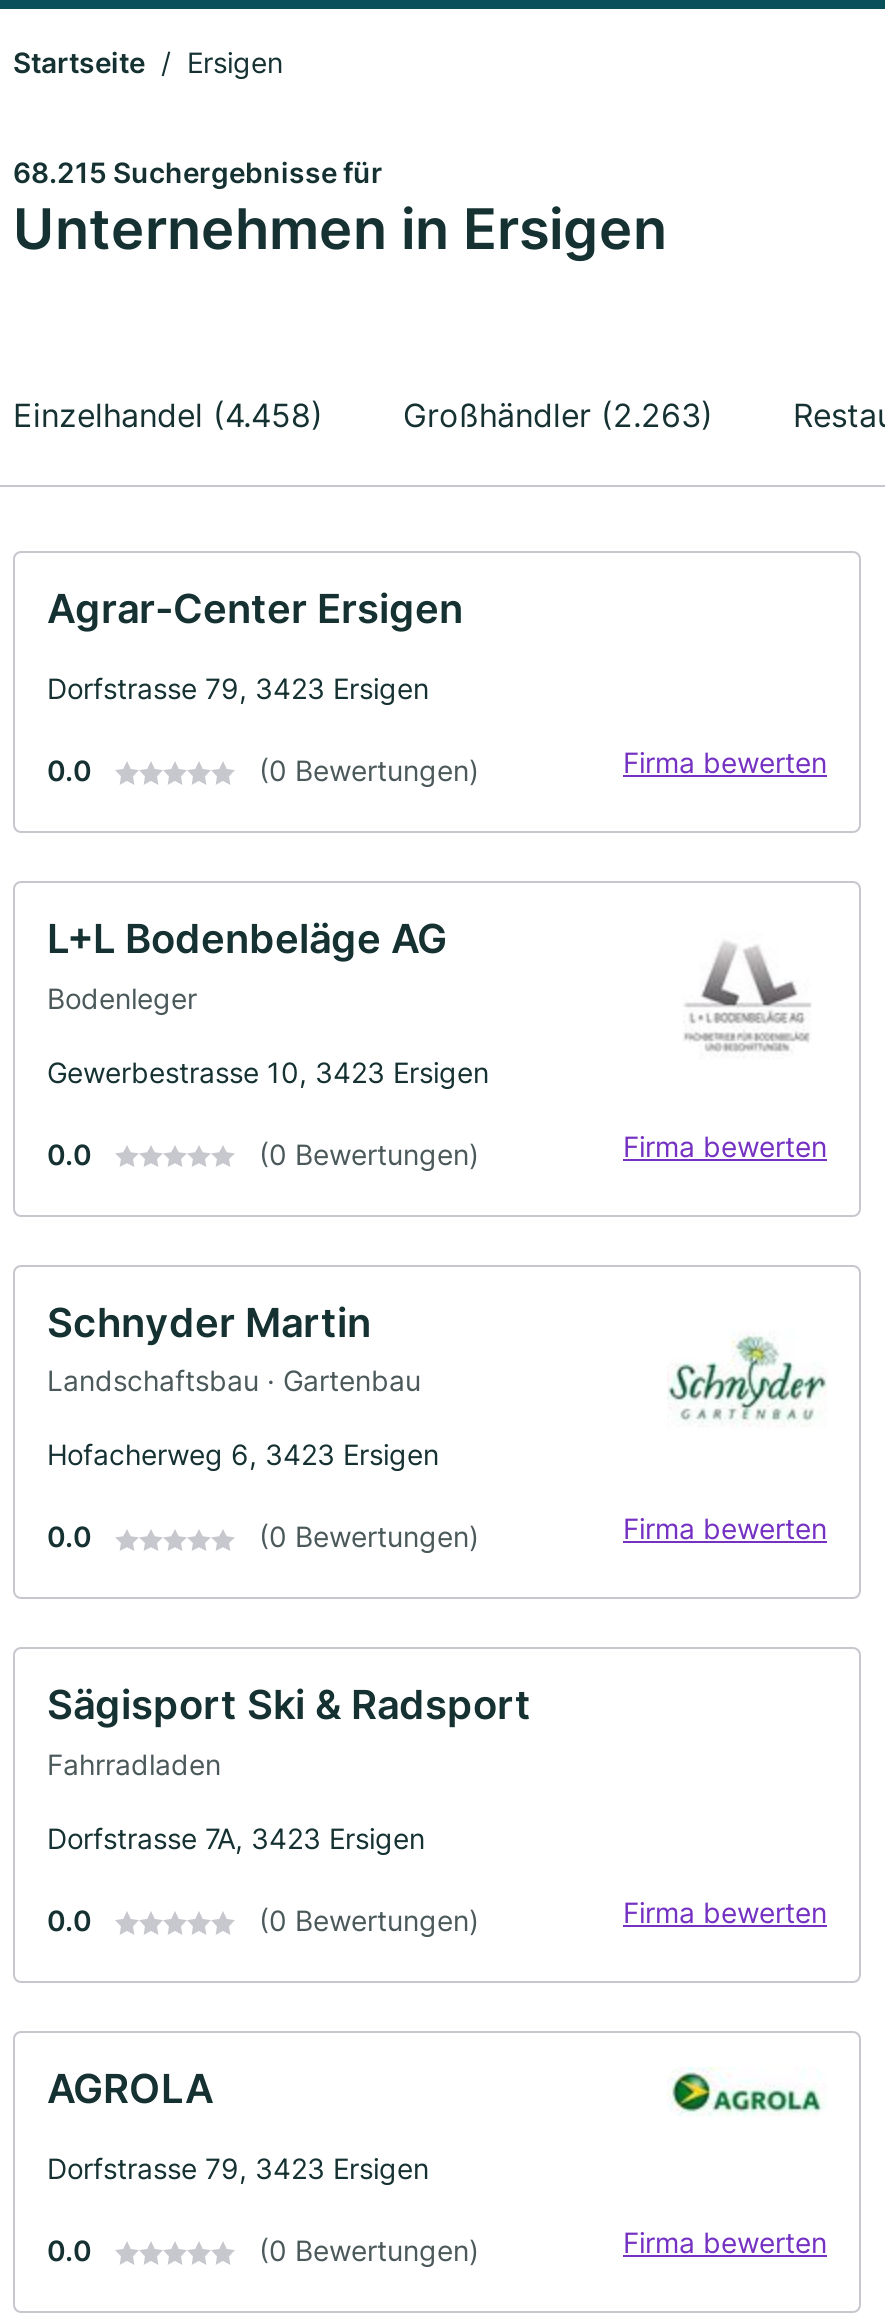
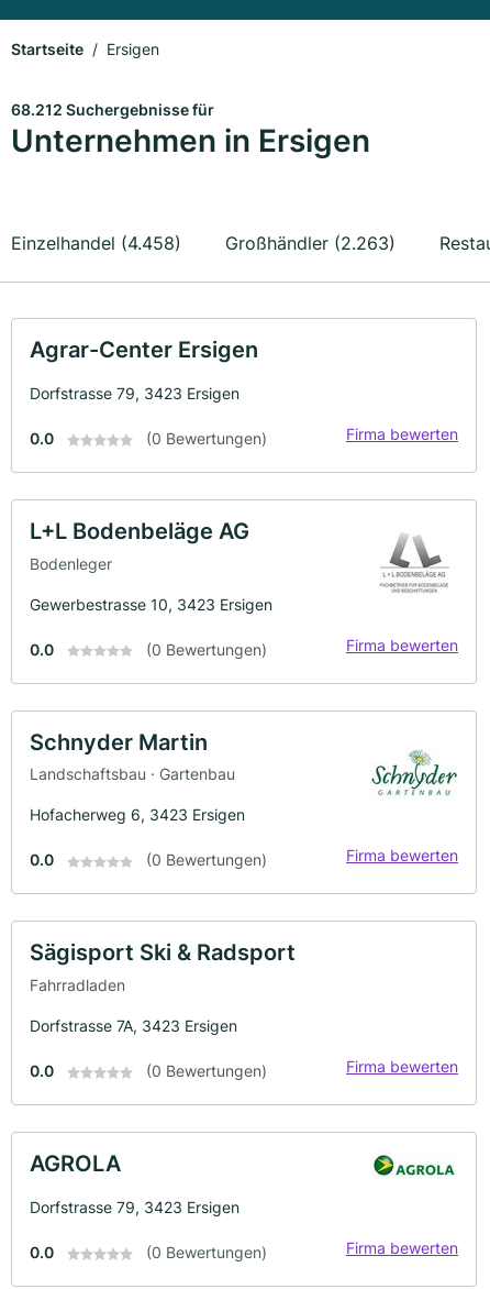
- 68.215 Suchergebnisse für
+ 68.212 Suchergebnisse für
